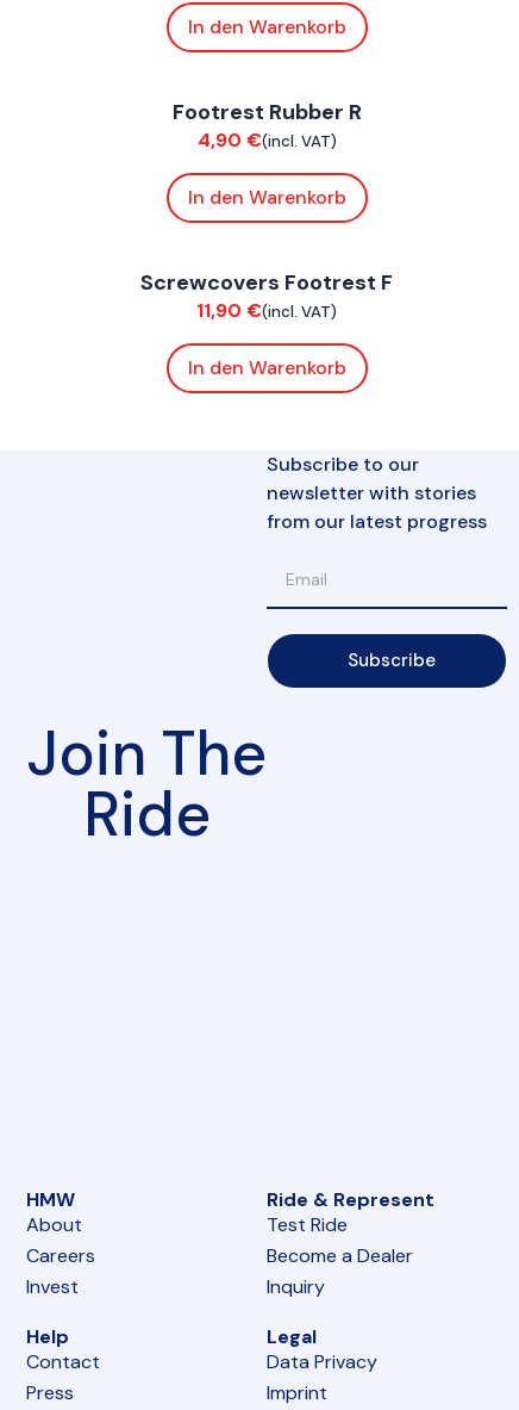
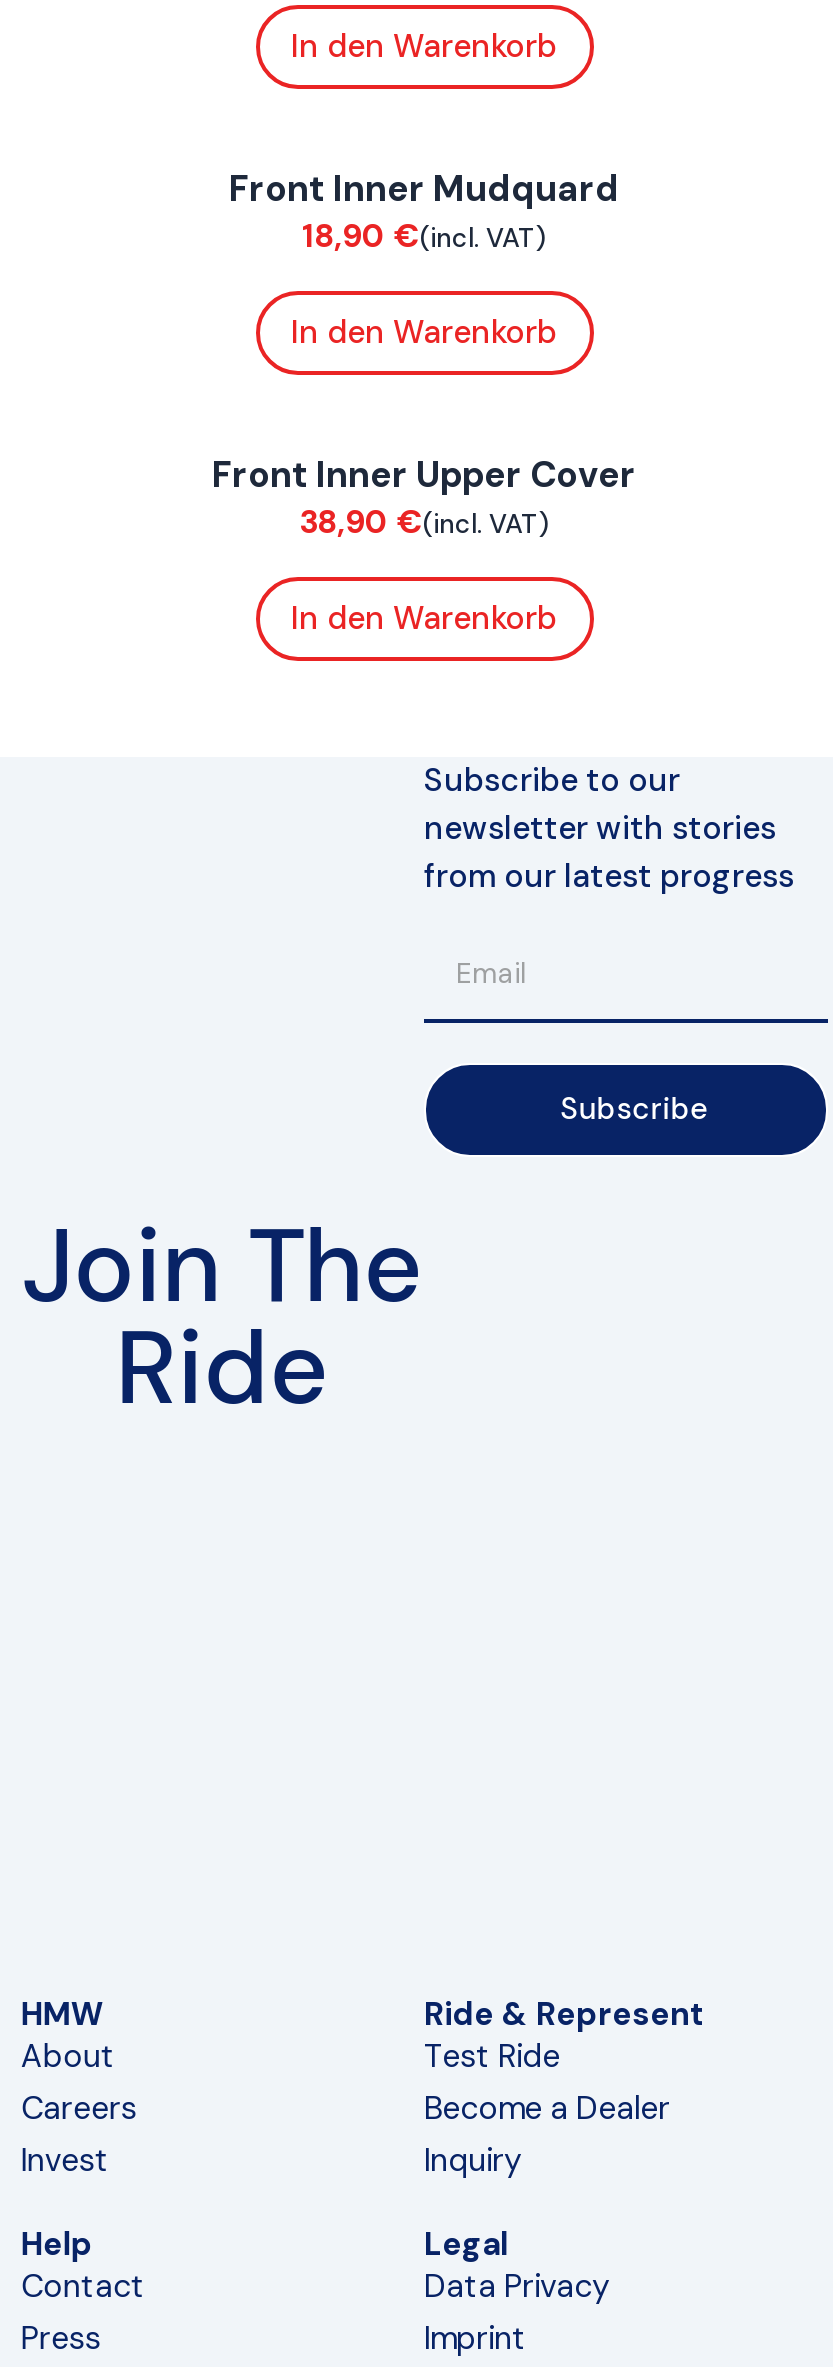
- Footrest Rubber R
- 4,90 €(incl. VAT)
+ Front Inner Mudquard
+ 18,90 €(incl. VAT)

- Screwcovers Footrest F
- 11,90 €(incl. VAT)
+ Front Inner Upper Cover
+ 38,90 €(incl. VAT)
